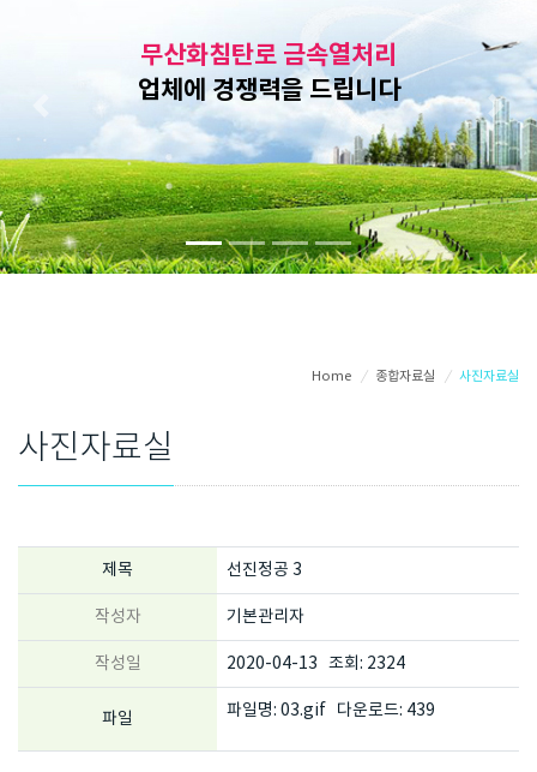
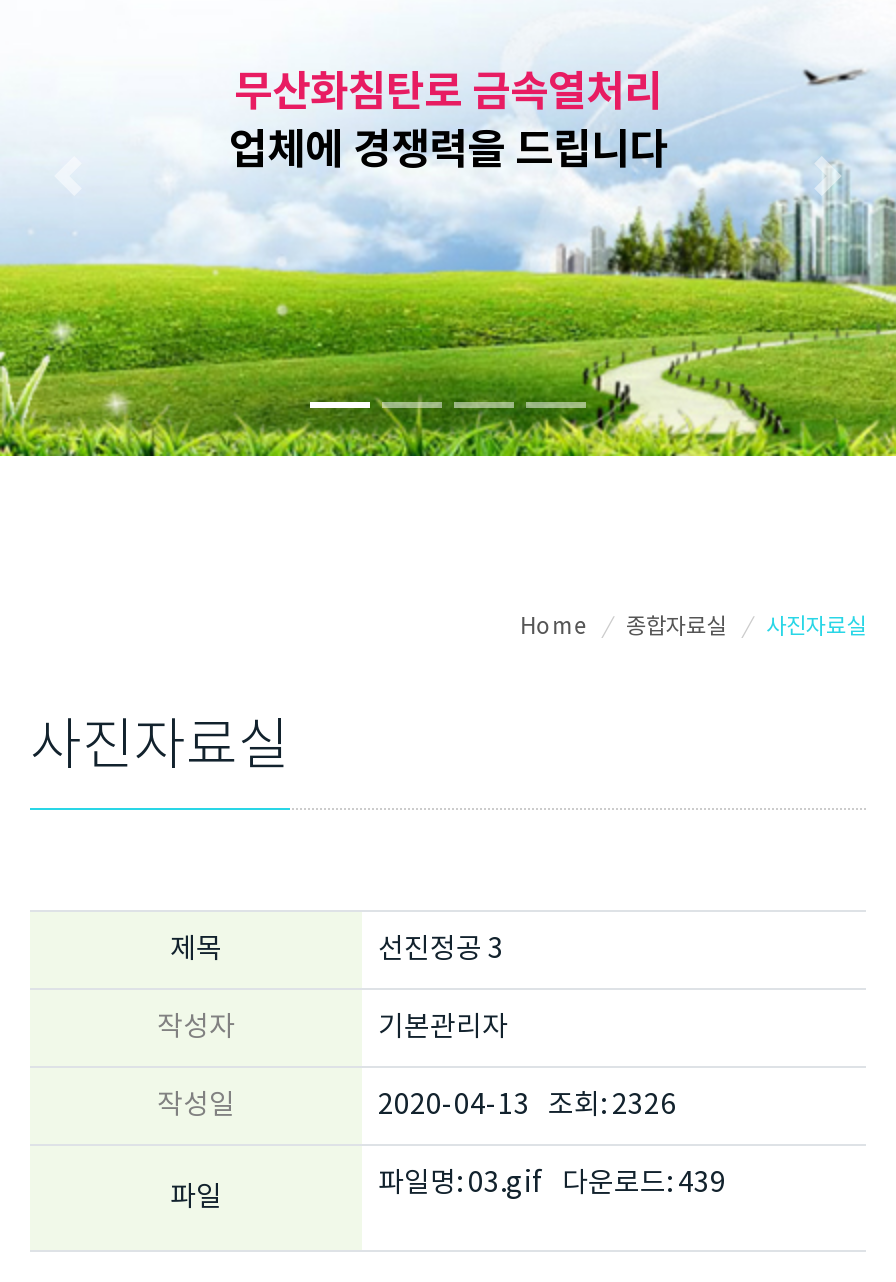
- 2020-04-13 조회: 2324
+ 2020-04-13 조회: 2326
